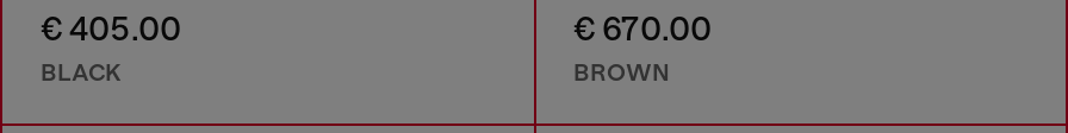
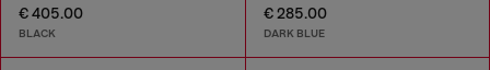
- € 670.00
- BROWN
+ € 285.00
+ DARK BLUE
